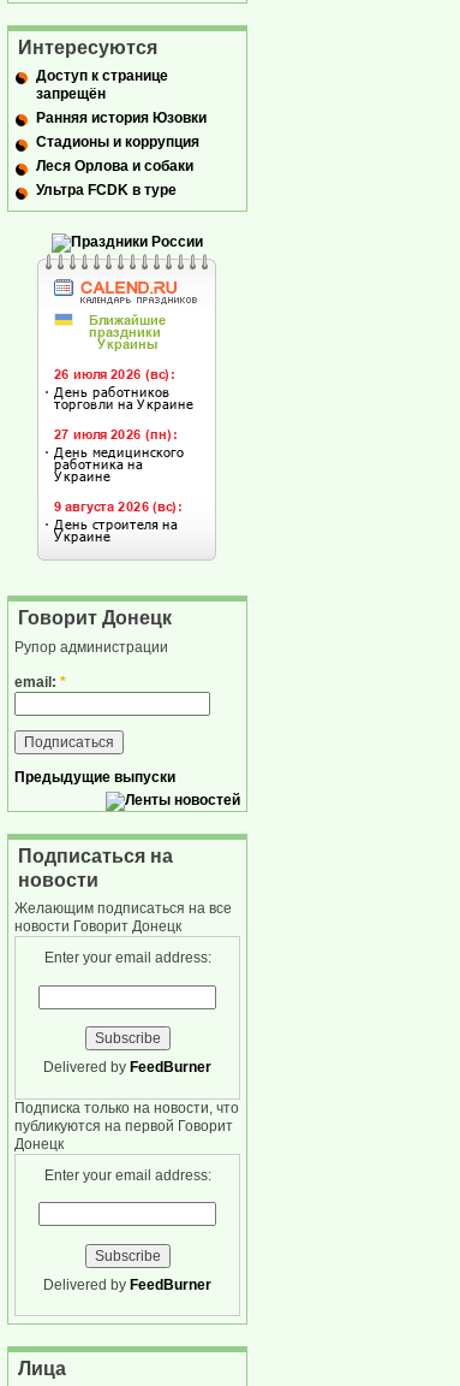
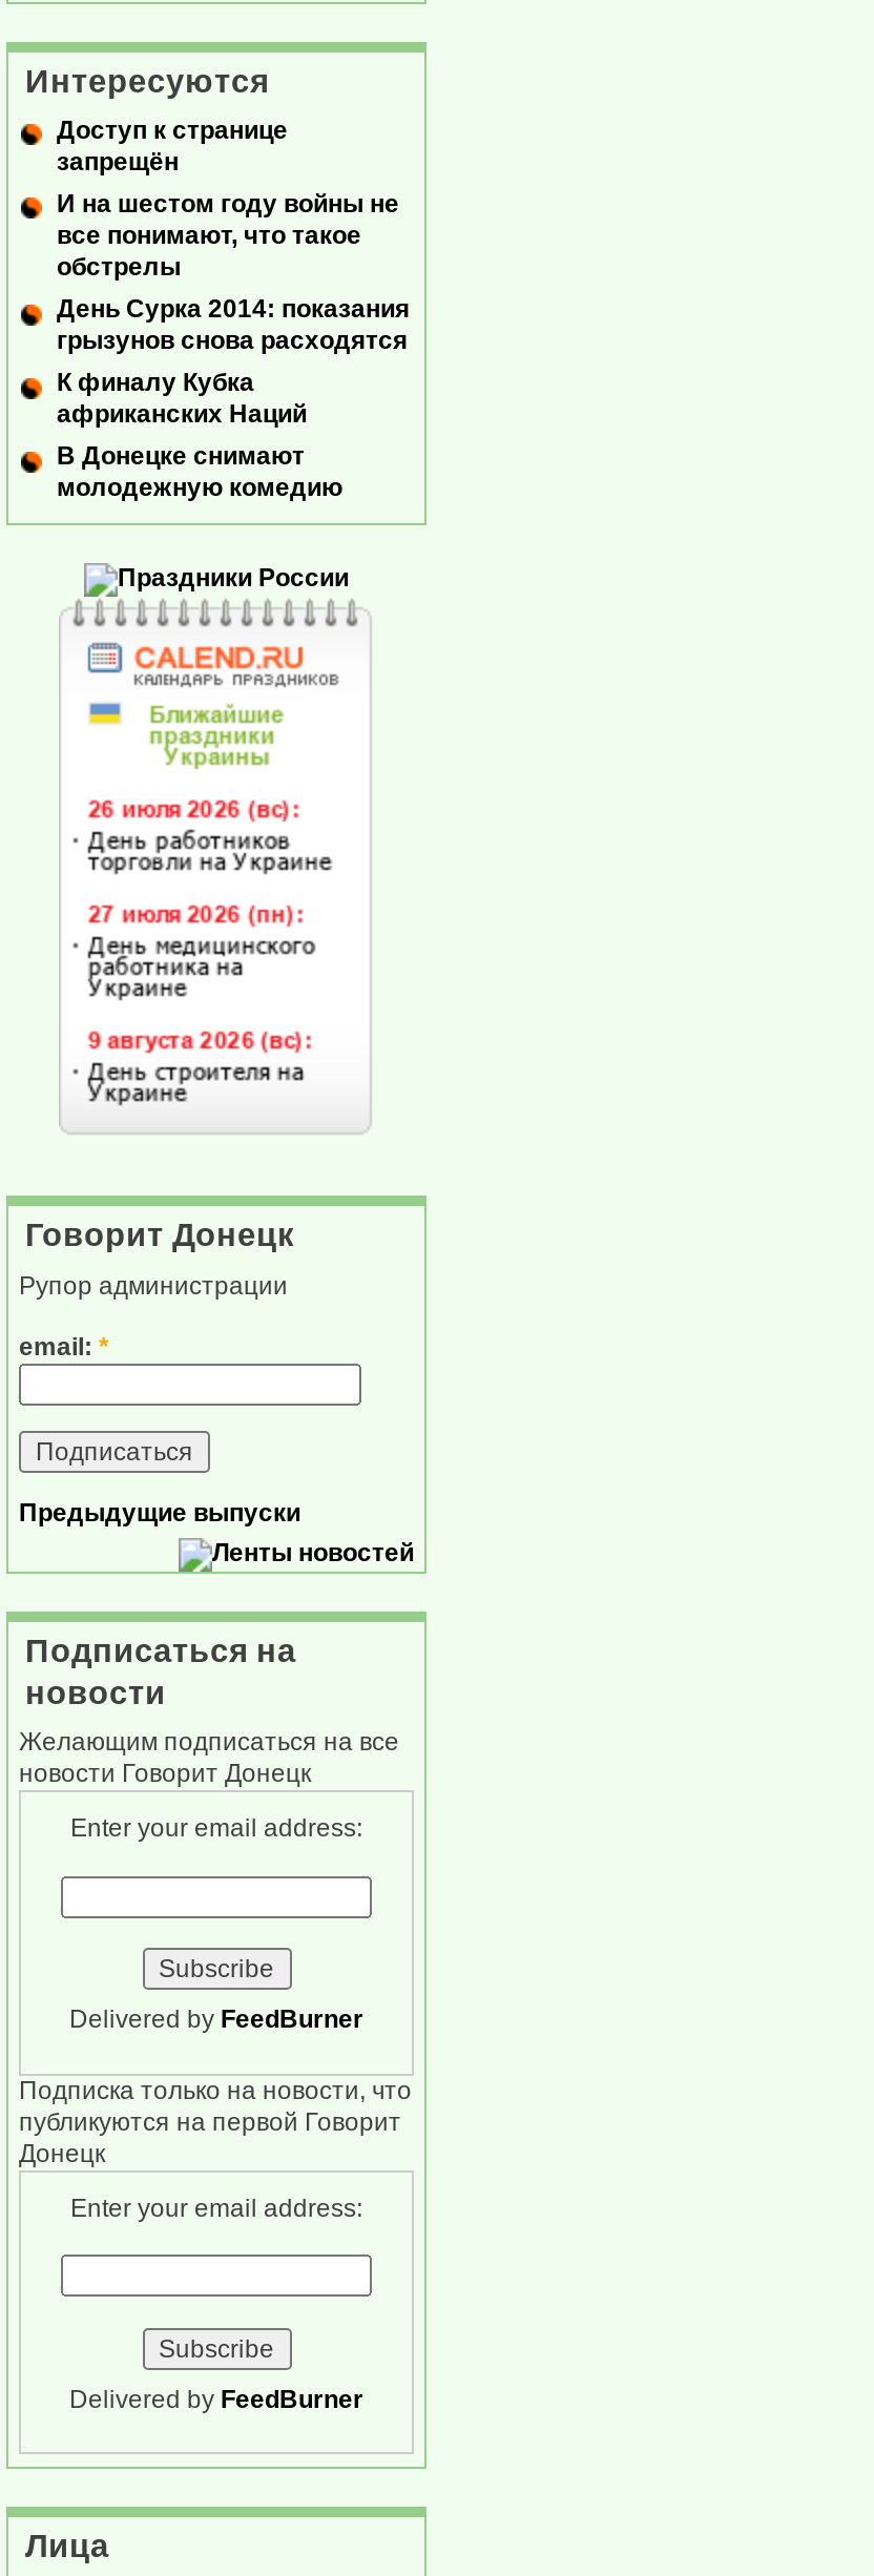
- Ранняя история Юзовки
- Стадионы и коррупция
- Леся Орлова и собаки
- Ультра FCDK в туре
+ И на шестом году войны не
+ все понимают, что такое
+ обстрелы
+ День Сурка 2014: показания
+ грызунов снова расходятся
+ К финалу Кубка
+ африканских Наций
+ В Донецке снимают
+ молодежную комедию
